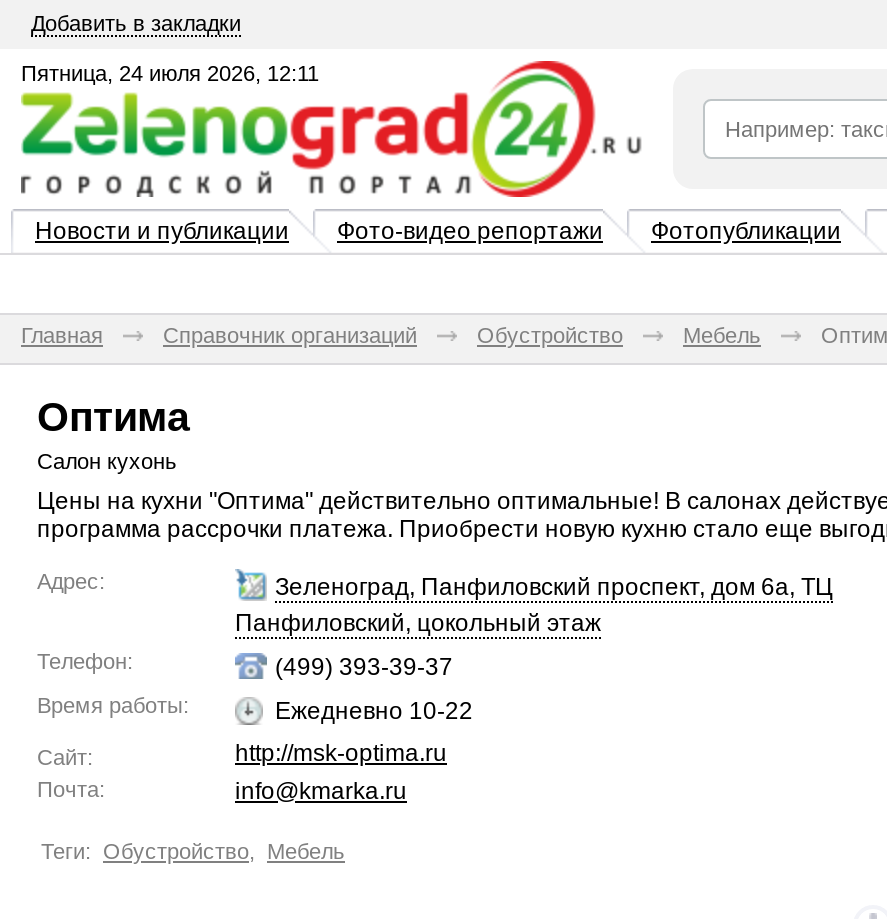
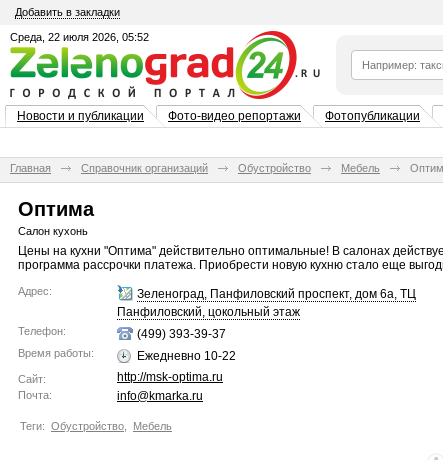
- Пятница, 24 июля 2026, 12:11
+ Среда, 22 июля 2026, 05:52
